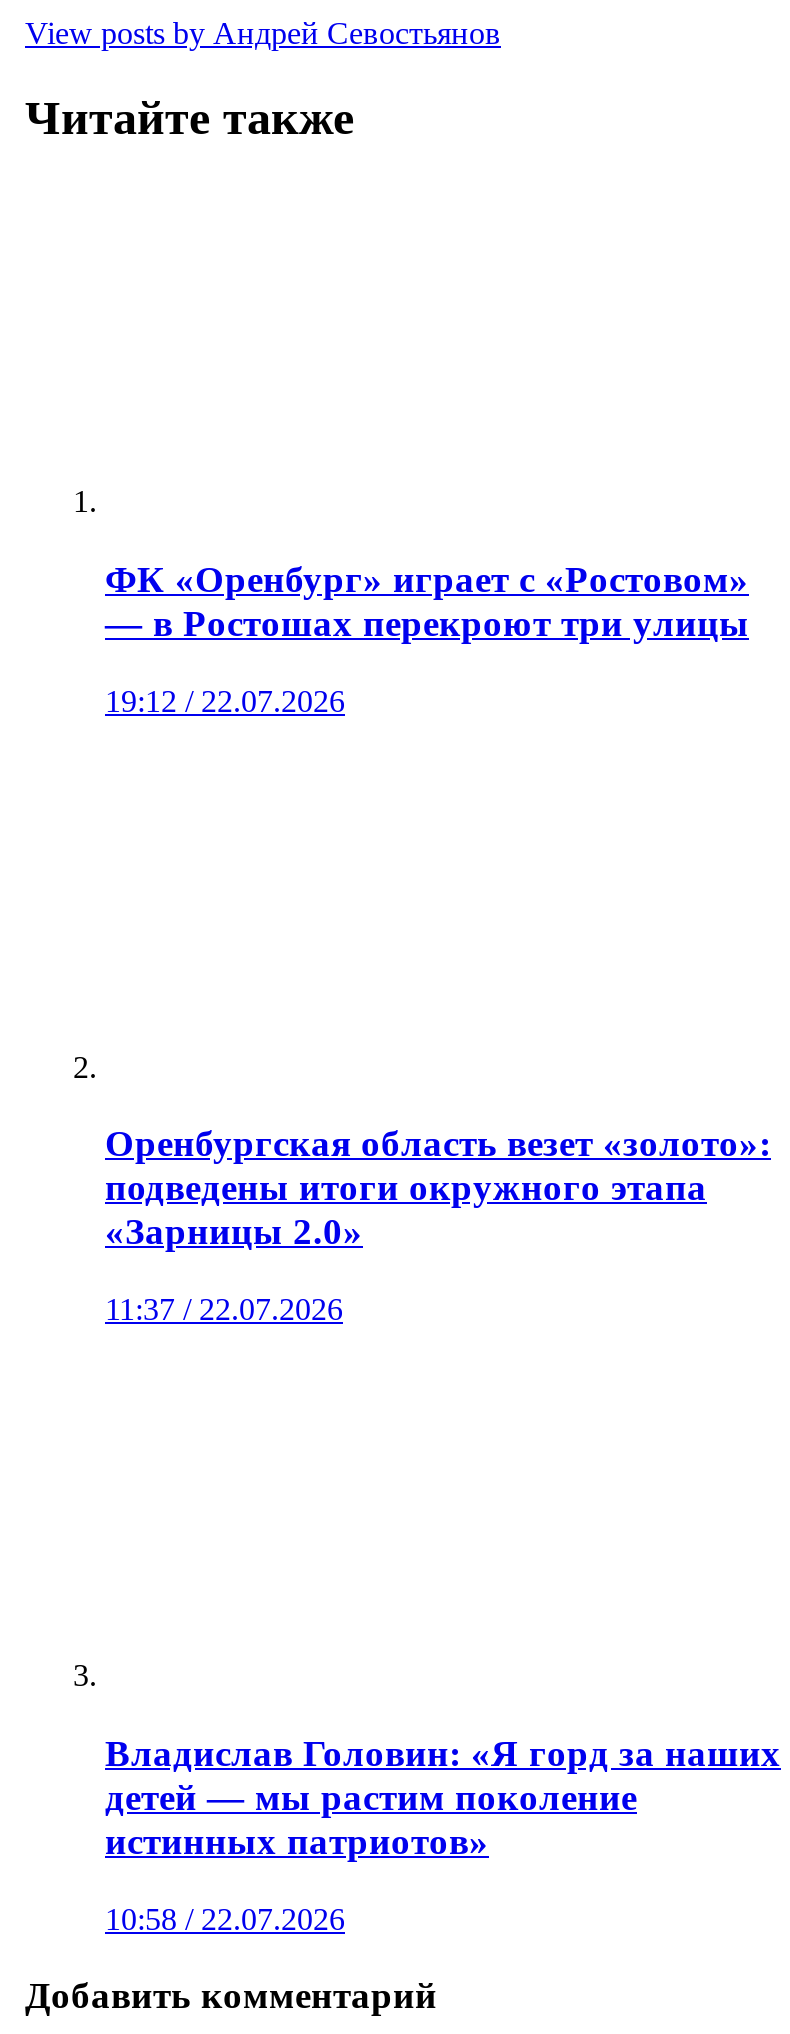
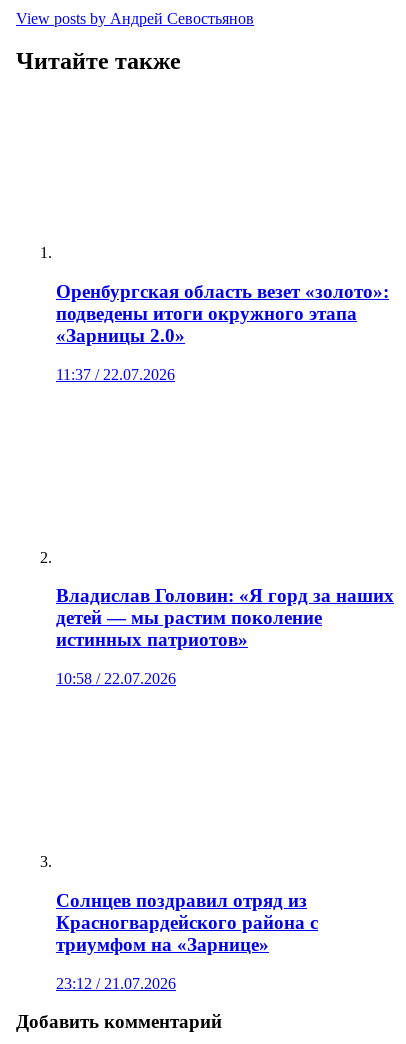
- ФК «Оренбург» играет с «Ростовом»
- — в Ростошах перекроют три улицы
- 19:12 / 22.07.2026

moved up: Оренбургская область везет «золото»: | подведены итоги окружного этапа | «Зарницы 2.0» | 11:37 / 22.07.2026 | Владислав Головин: «Я горд за наших | детей — мы растим поколение | истинных патриотов» | 10:58 / 22.07.2026

+ Солнцев поздравил отряд из
+ Красногвардейского района с
+ триумфом на «Зарнице»
+ 23:12 / 21.07.2026
